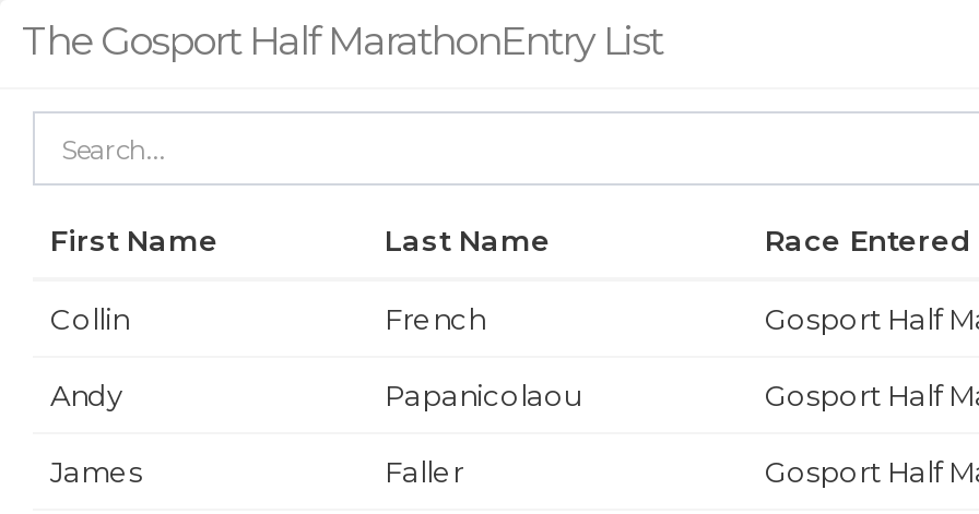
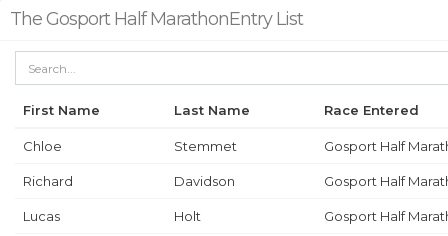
- Collin
- French
+ Chloe
+ Stemmet

- Andy
- Papanicolaou
+ Richard
+ Davidson

- James
- Faller
+ Lucas
+ Holt
